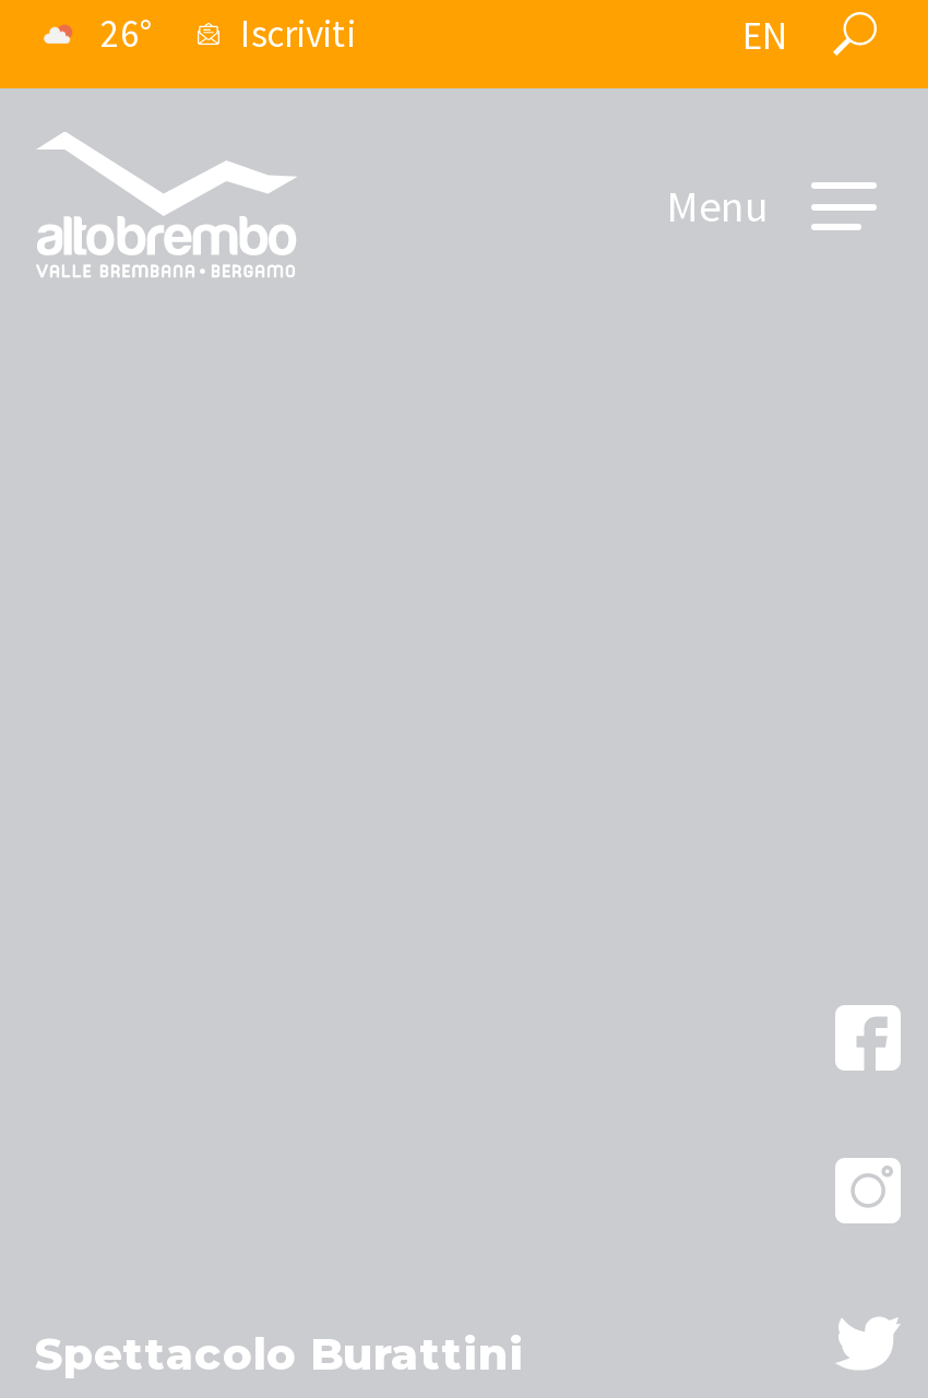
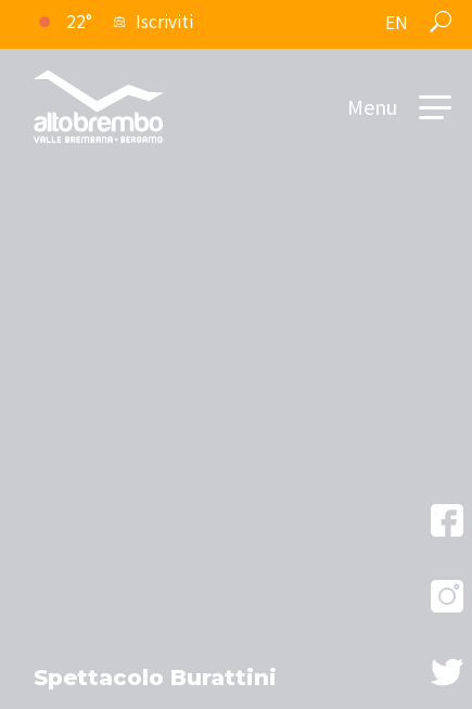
- 26° Iscriviti
+ 22° Iscriviti
